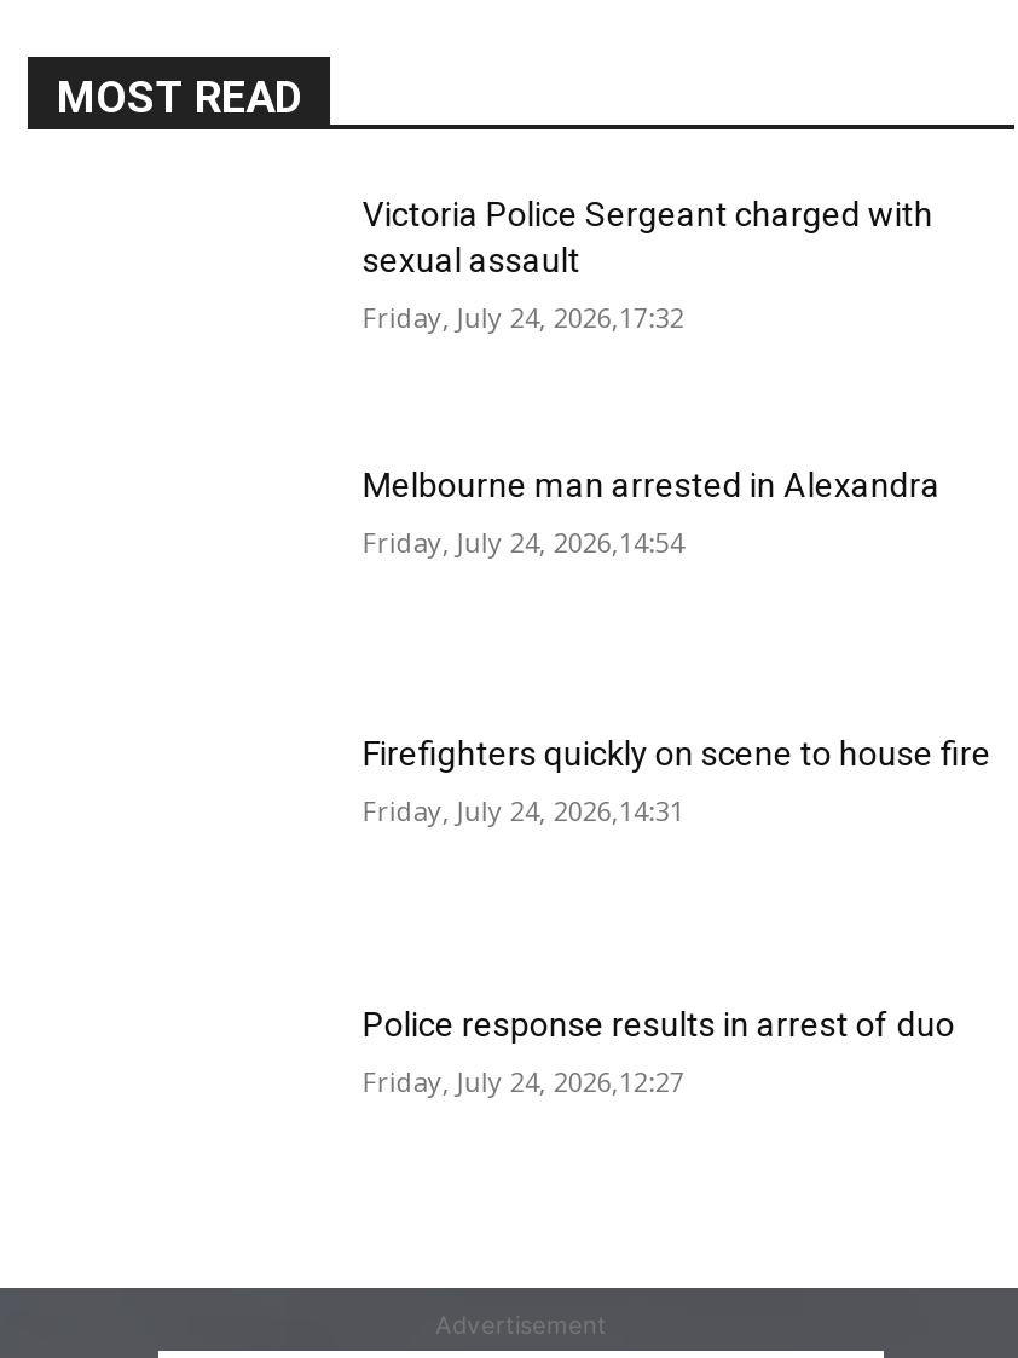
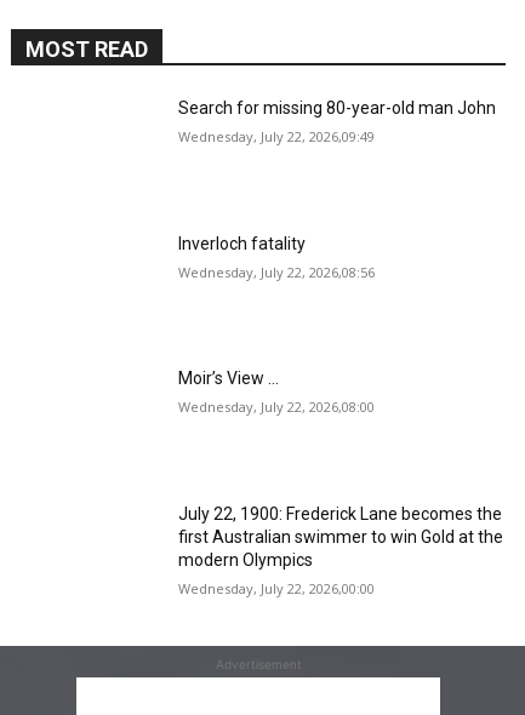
- Victoria Police Sergeant charged with
- sexual assault
+ Search for missing 80-year-old man John

- Friday, July 24, 2026,17:32
+ Wednesday, July 22, 2026,09:49

- Melbourne man arrested in Alexandra
+ Inverloch fatality

- Friday, July 24, 2026,14:54
+ Wednesday, July 22, 2026,08:56

- Firefighters quickly on scene to house fire
+ Moir’s View …

- Friday, July 24, 2026,14:31
+ Wednesday, July 22, 2026,08:00

- Police response results in arrest of duo
+ July 22, 1900: Frederick Lane becomes the
+ first Australian swimmer to win Gold at the
+ modern Olympics

- Friday, July 24, 2026,12:27
+ Wednesday, July 22, 2026,00:00
